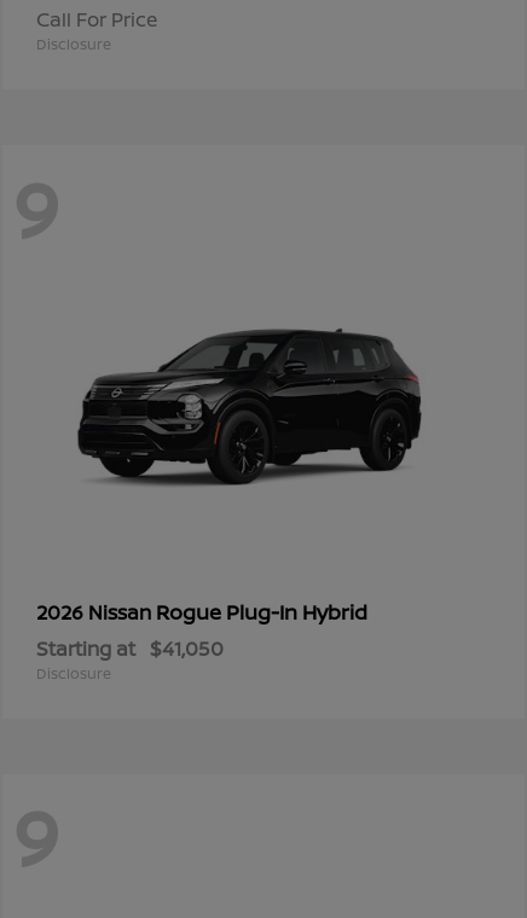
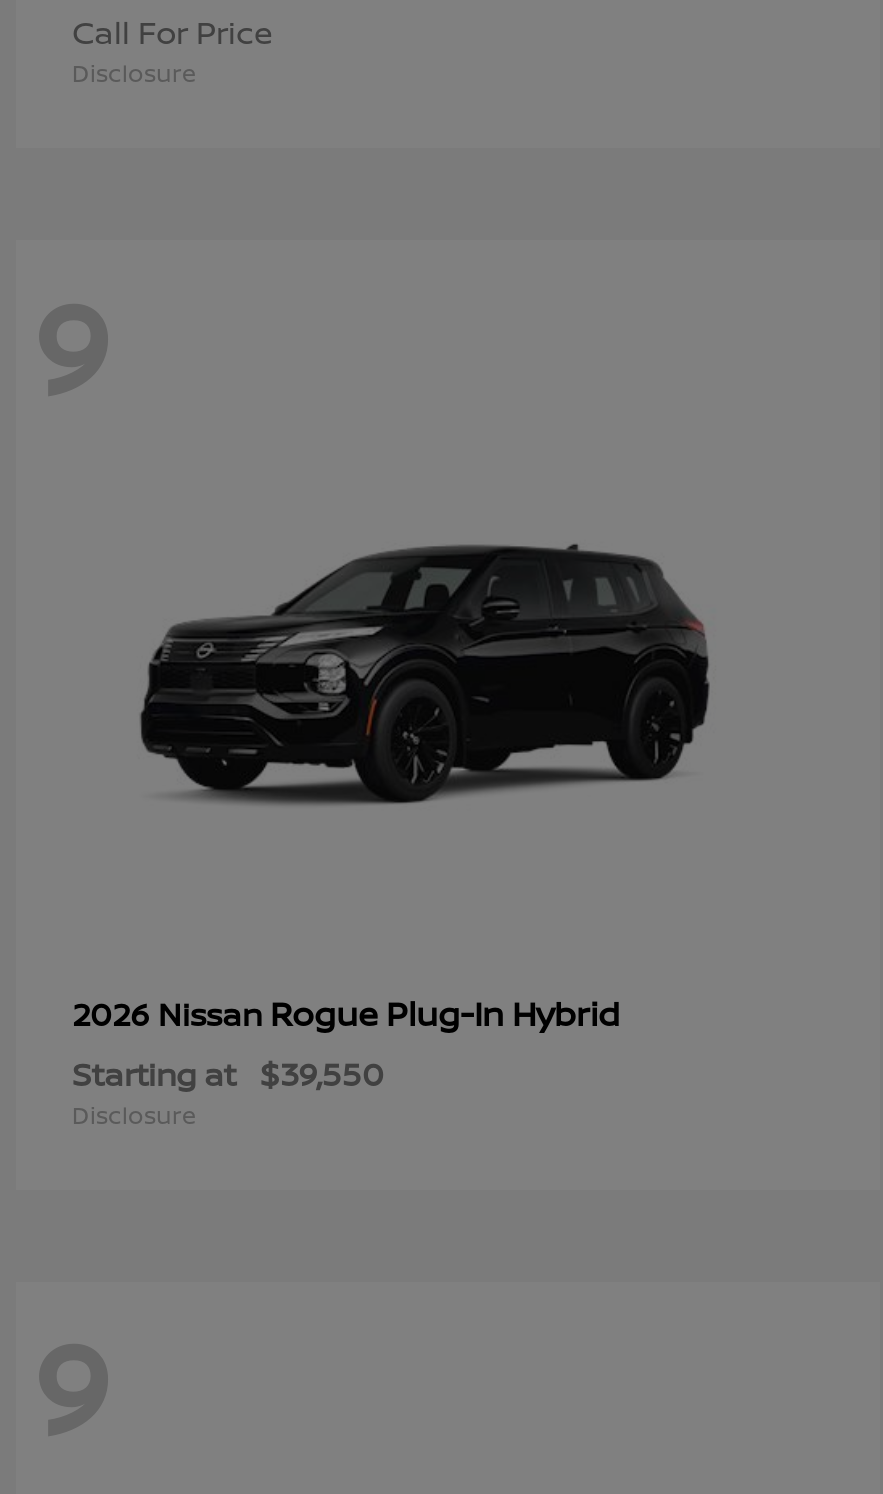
- Starting at $41,050
+ Starting at $39,550
